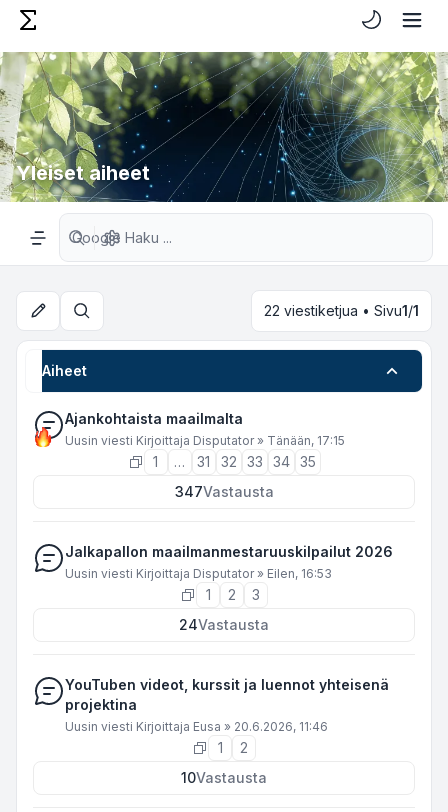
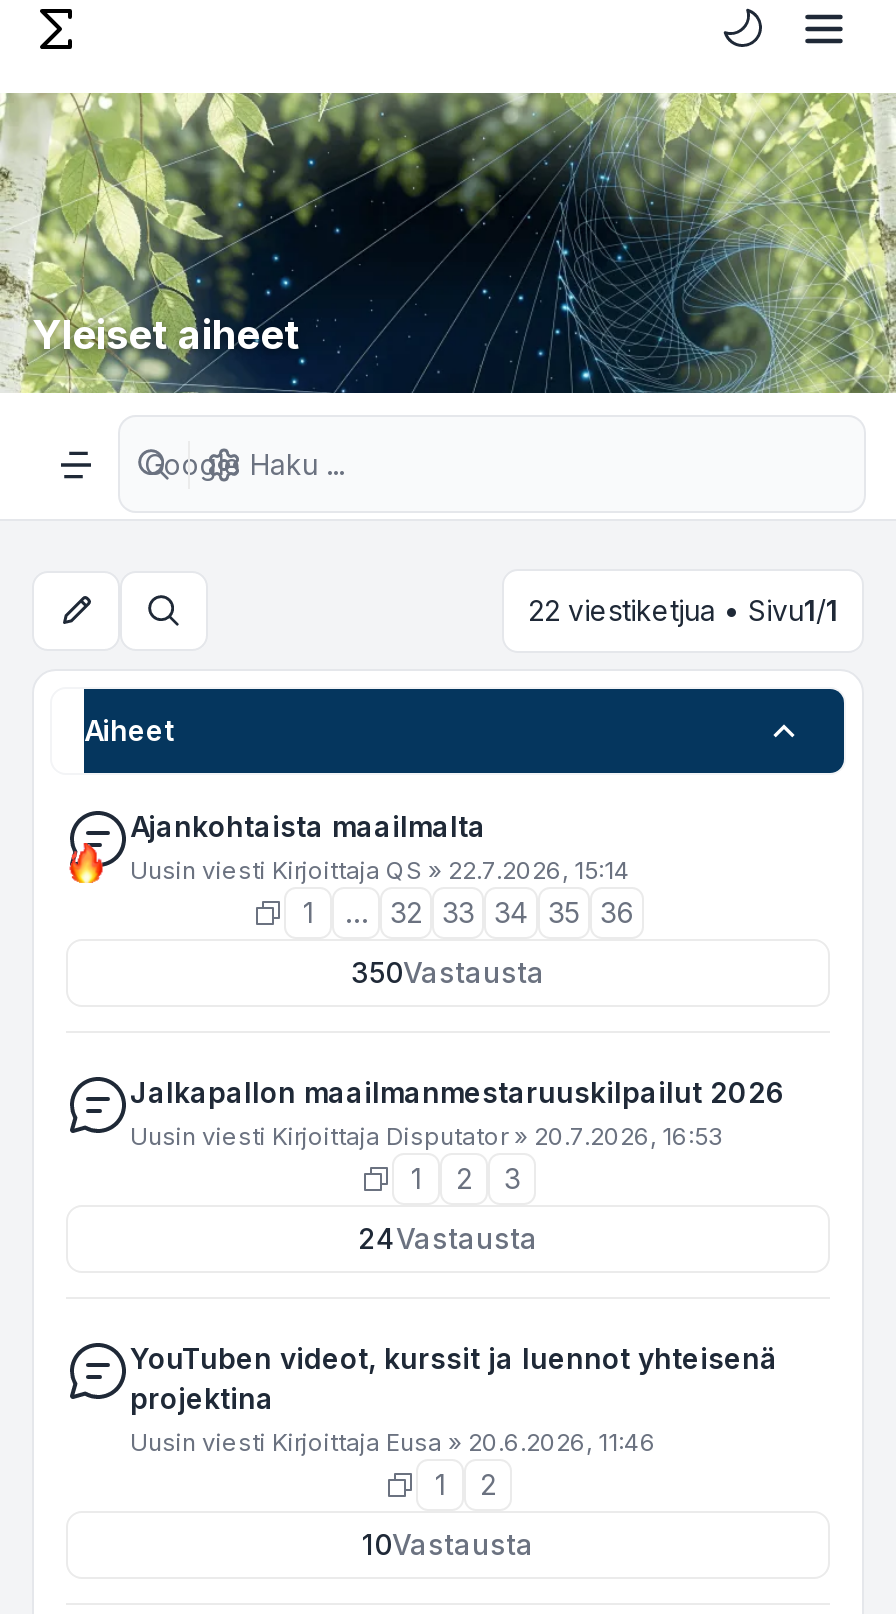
- Uusin viesti Kirjoittaja Disputator» Tänään, 17:15
+ Uusin viesti Kirjoittaja QS» 22.7.2026, 15:14

- 31
- 32 33 34 35
+ 32 33 34 35 36

- 347Vastausta
+ 350Vastausta

- Uusin viesti Kirjoittaja Disputator» Eilen, 16:53
+ Uusin viesti Kirjoittaja Disputator» 20.7.2026, 16:53
